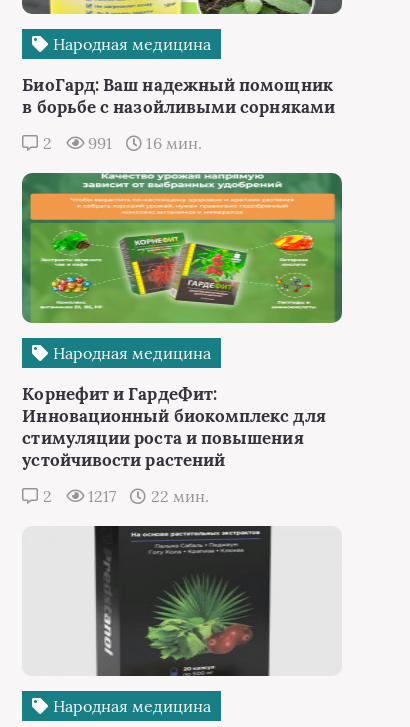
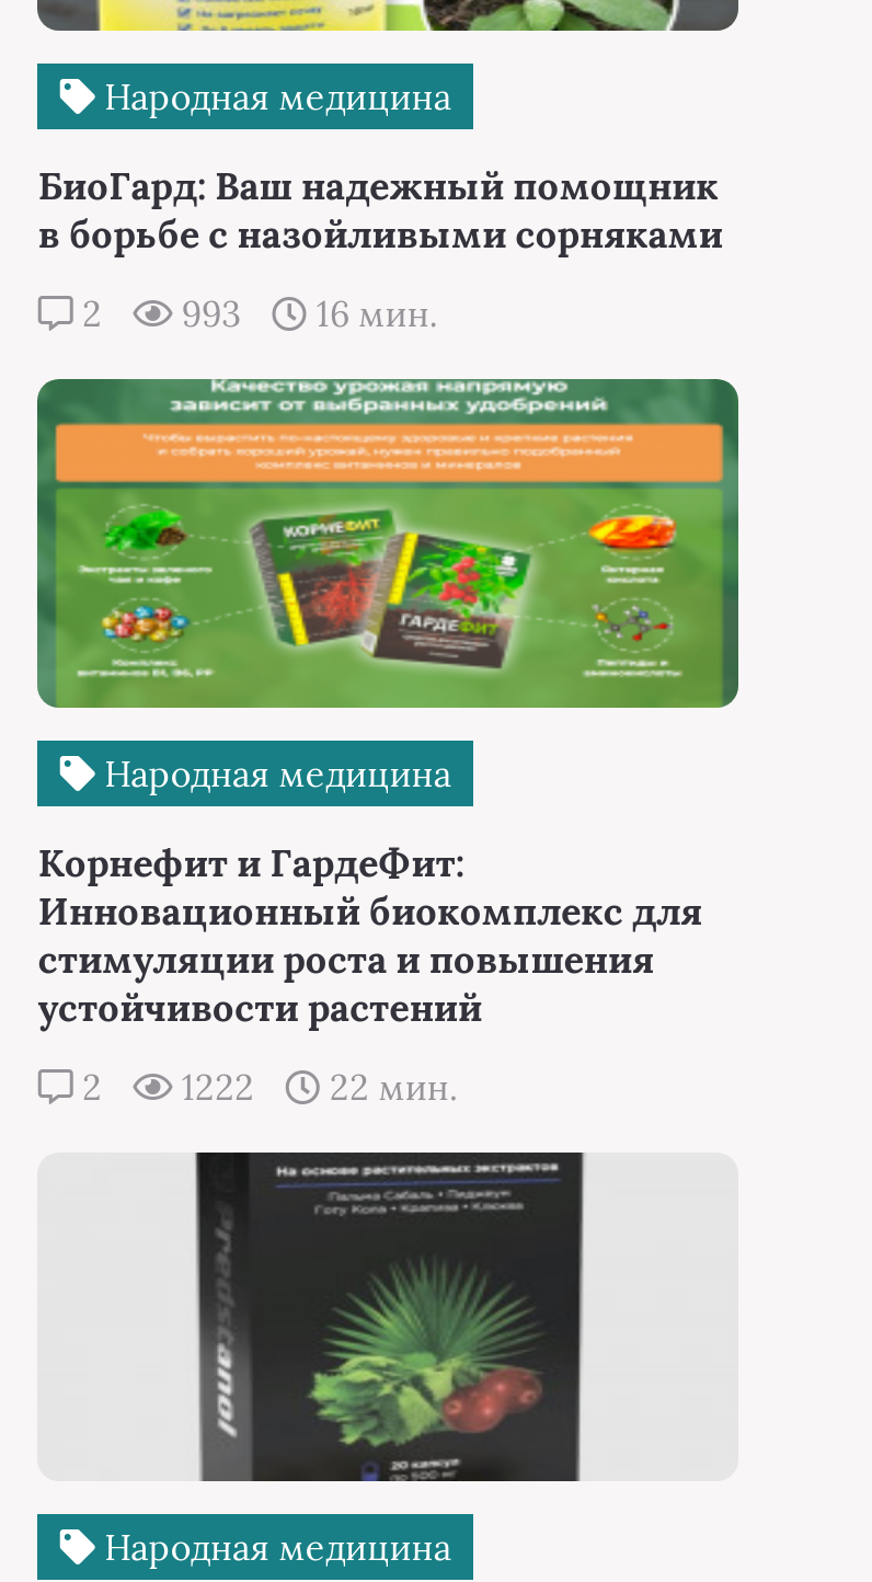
- 2 991 16 мин.
+ 2 993 16 мин.

- 2 1217 22 мин.
+ 2 1222 22 мин.
